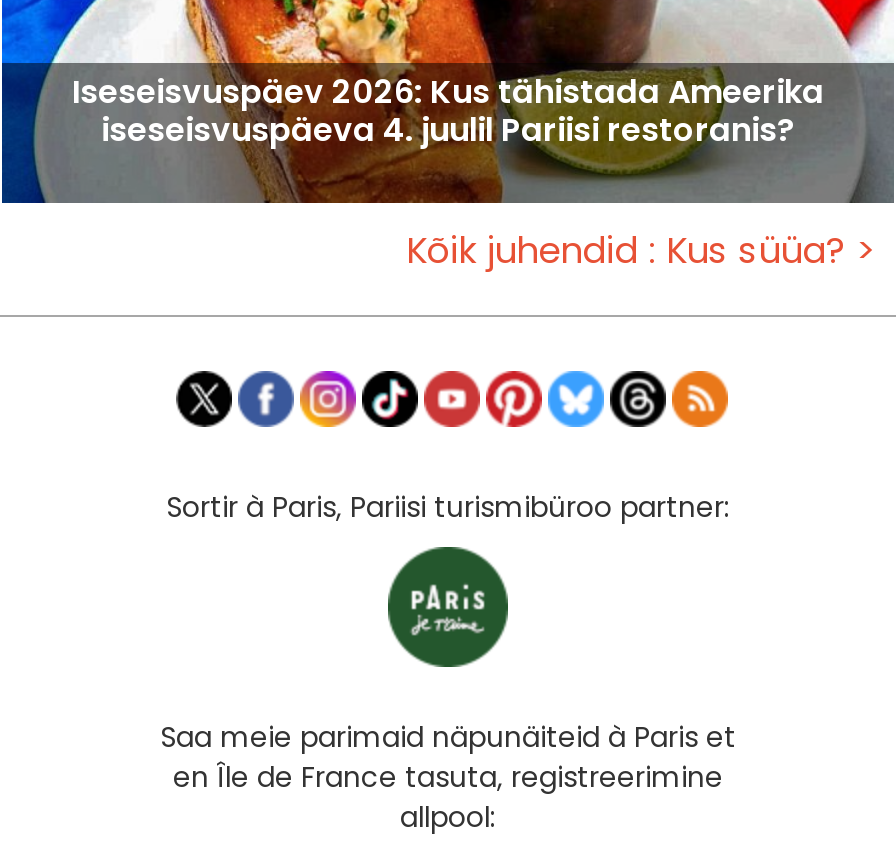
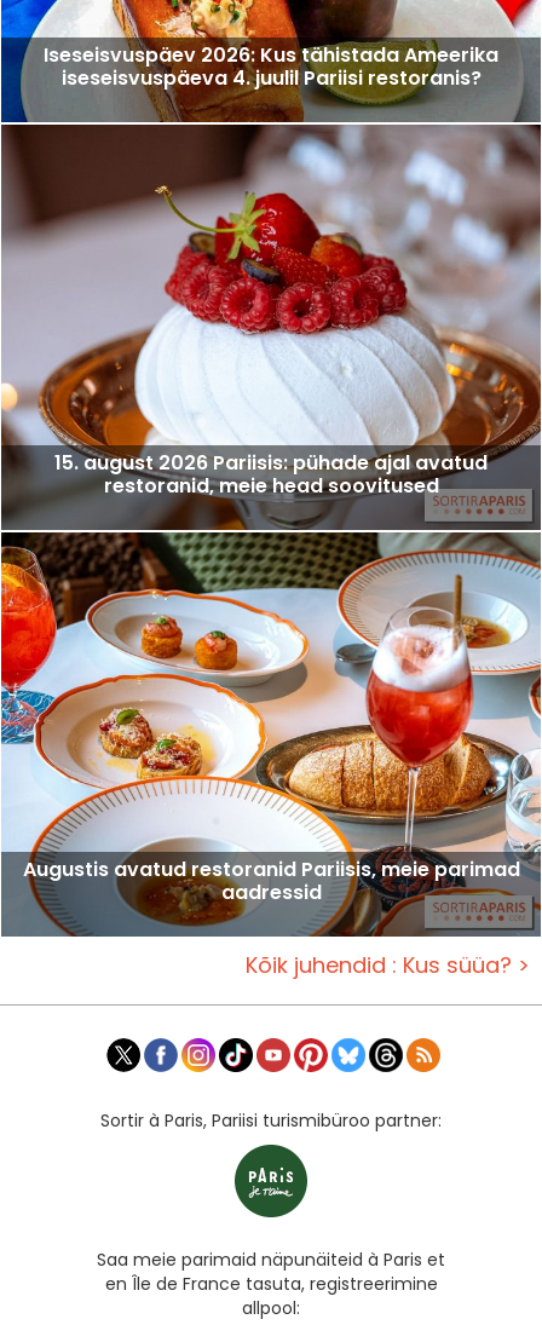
+ [image]
+ 15. august 2026 Pariisis: pühade ajal avatud
+ restoranid, meie head soovitused

+ Augustis avatud restoranid Pariisis, meie parimad
+ aadressid
